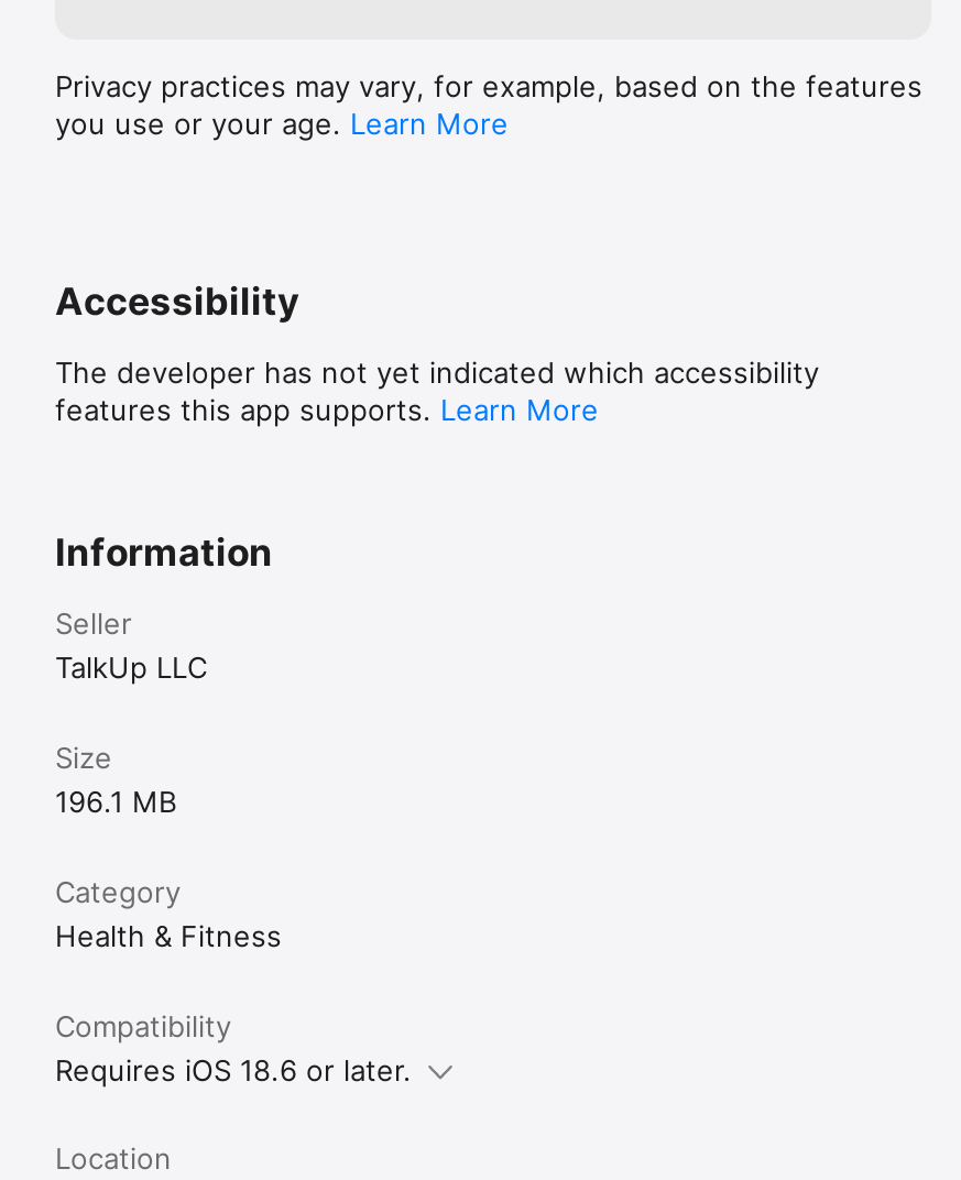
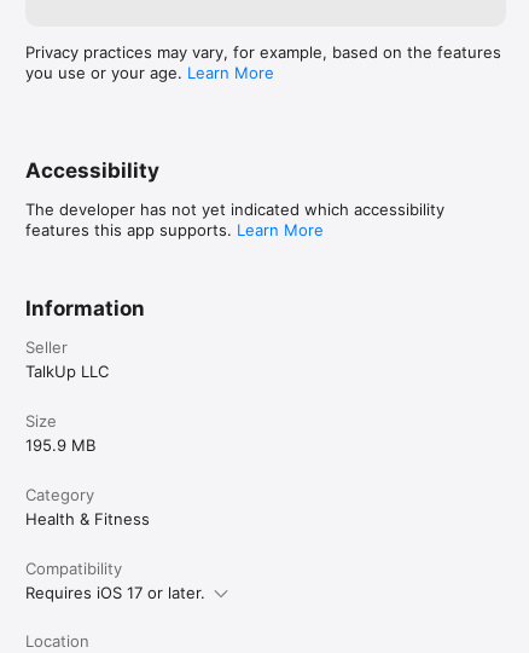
- 196.1 MB
+ 195.9 MB

- Requires iOS 18.6 or later.
+ Requires iOS 17 or later.
